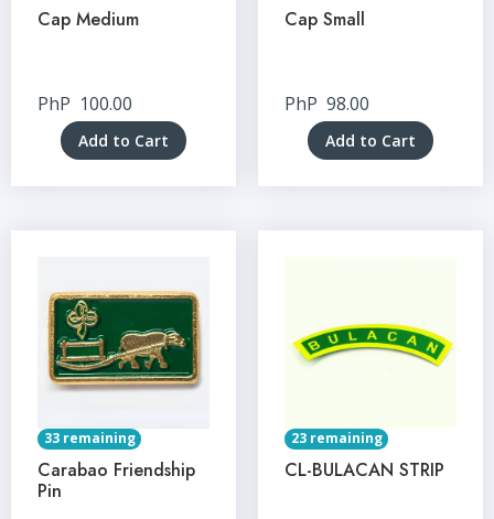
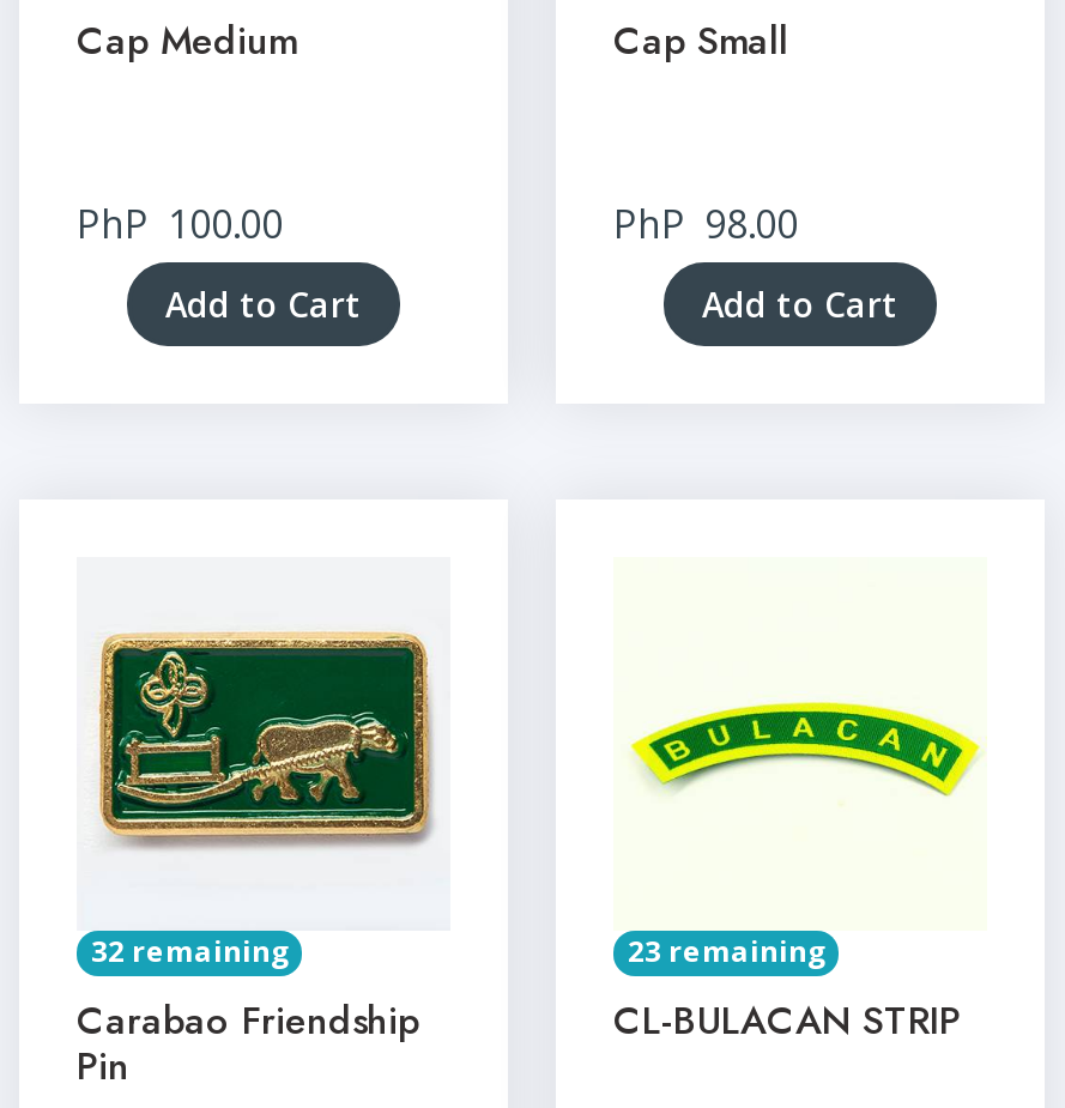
- 33 remaining
+ 32 remaining
